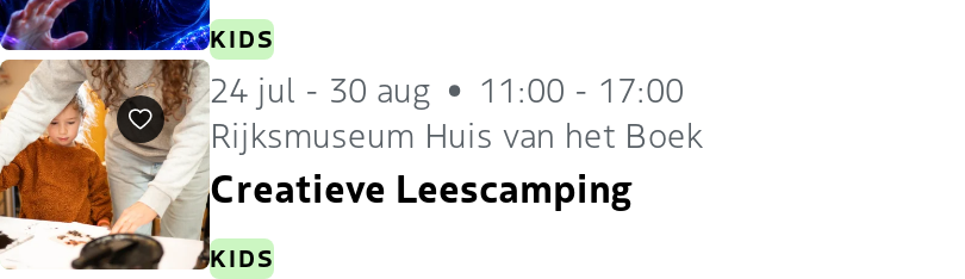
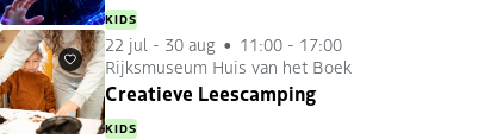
- 24 jul - 30 aug 11:00 - 17:00
+ 22 jul - 30 aug 11:00 - 17:00
